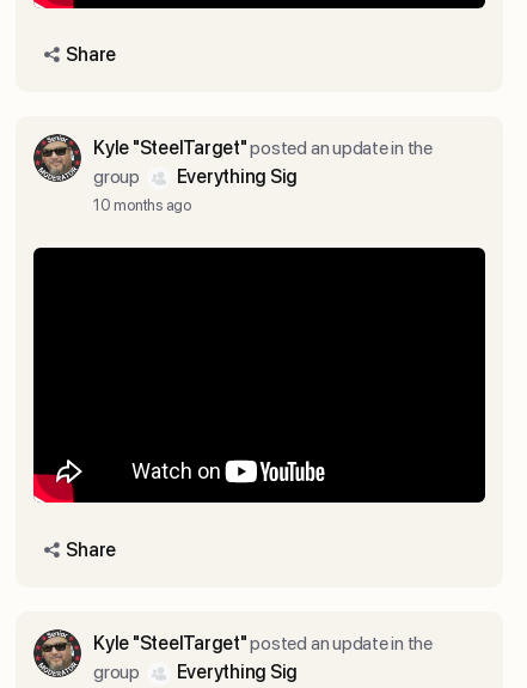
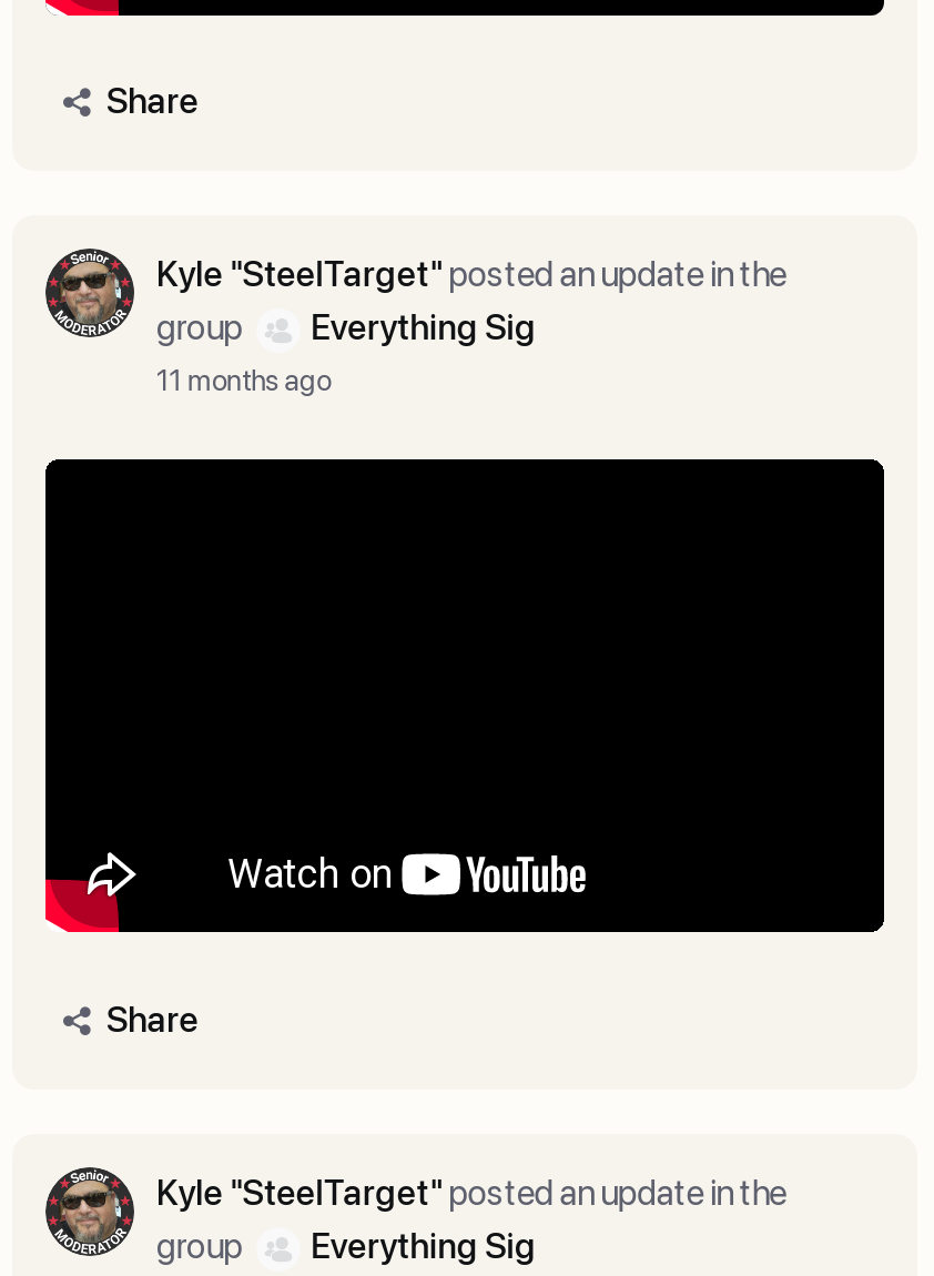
- 10 months ago
+ 11 months ago
